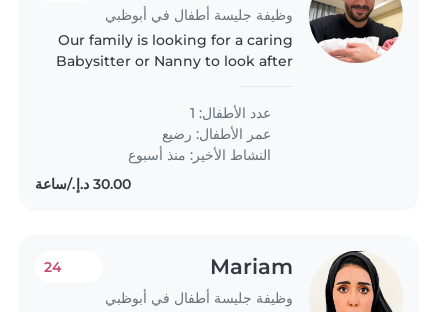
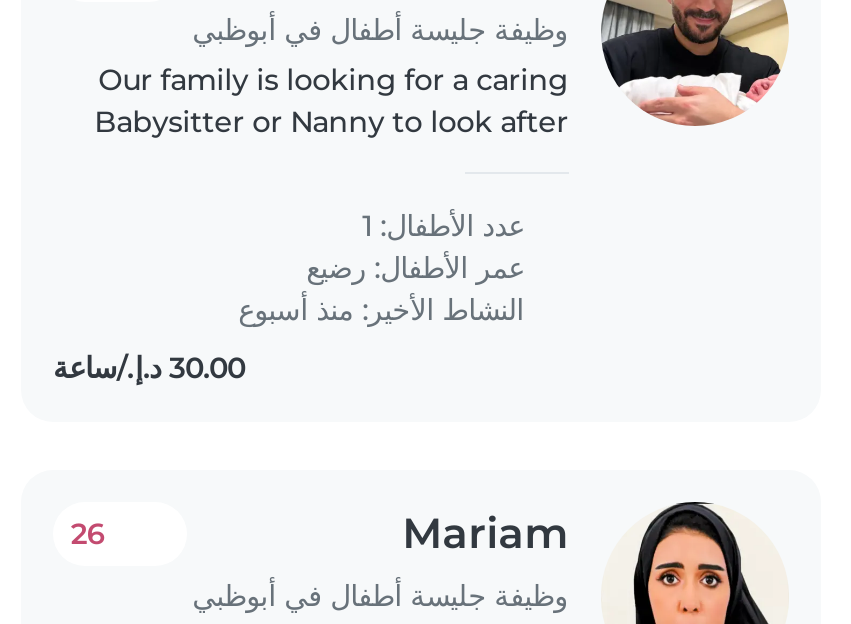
- 24
+ 26
